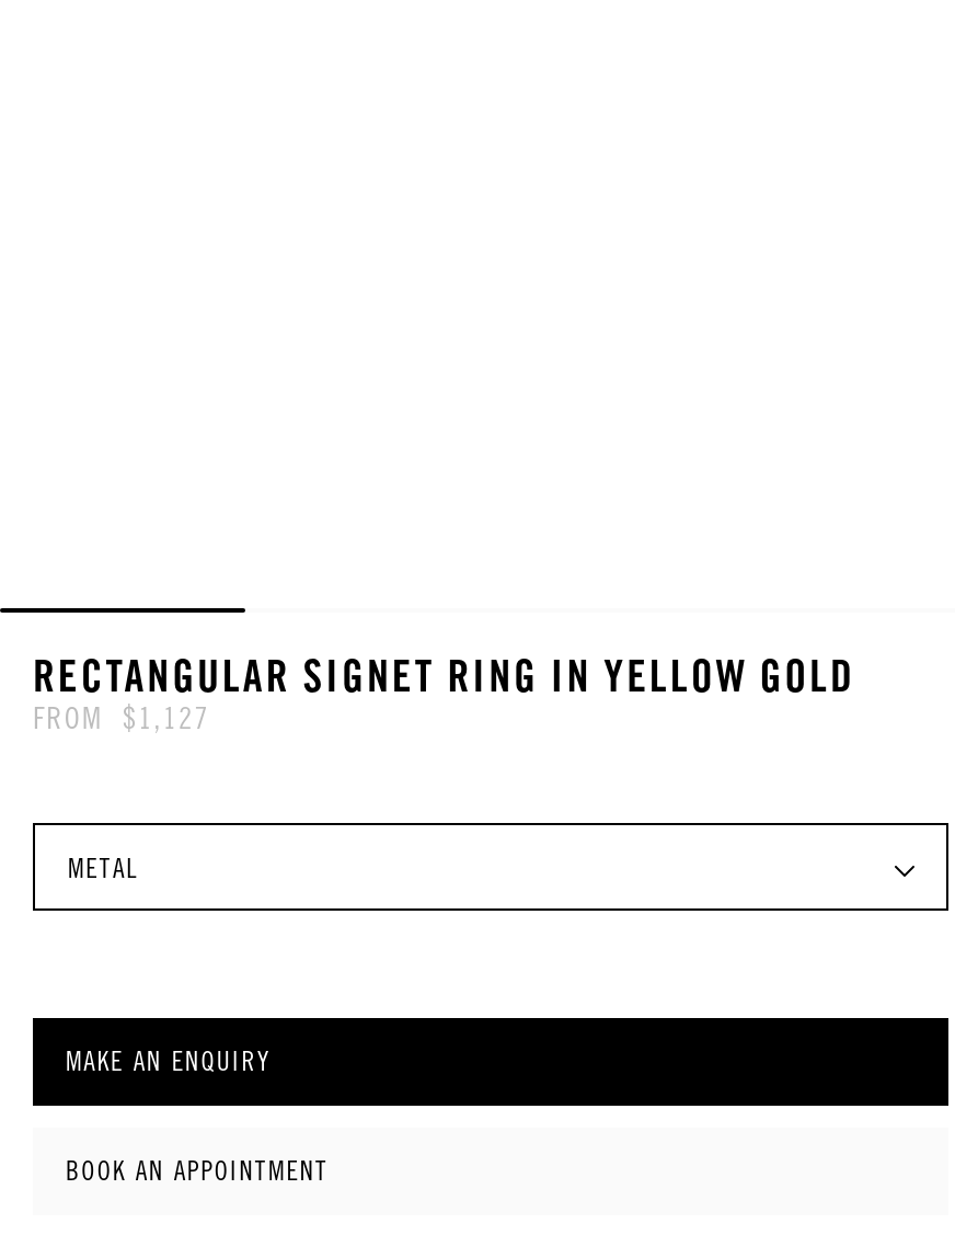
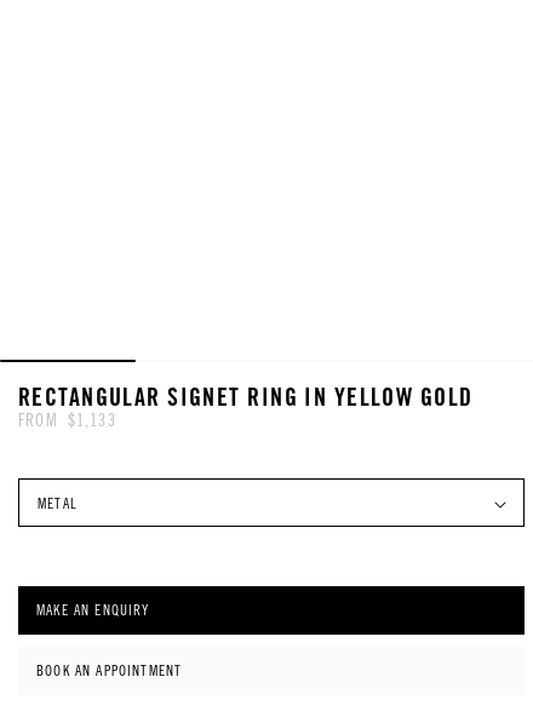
- FROM $1,127
+ FROM $1,133
